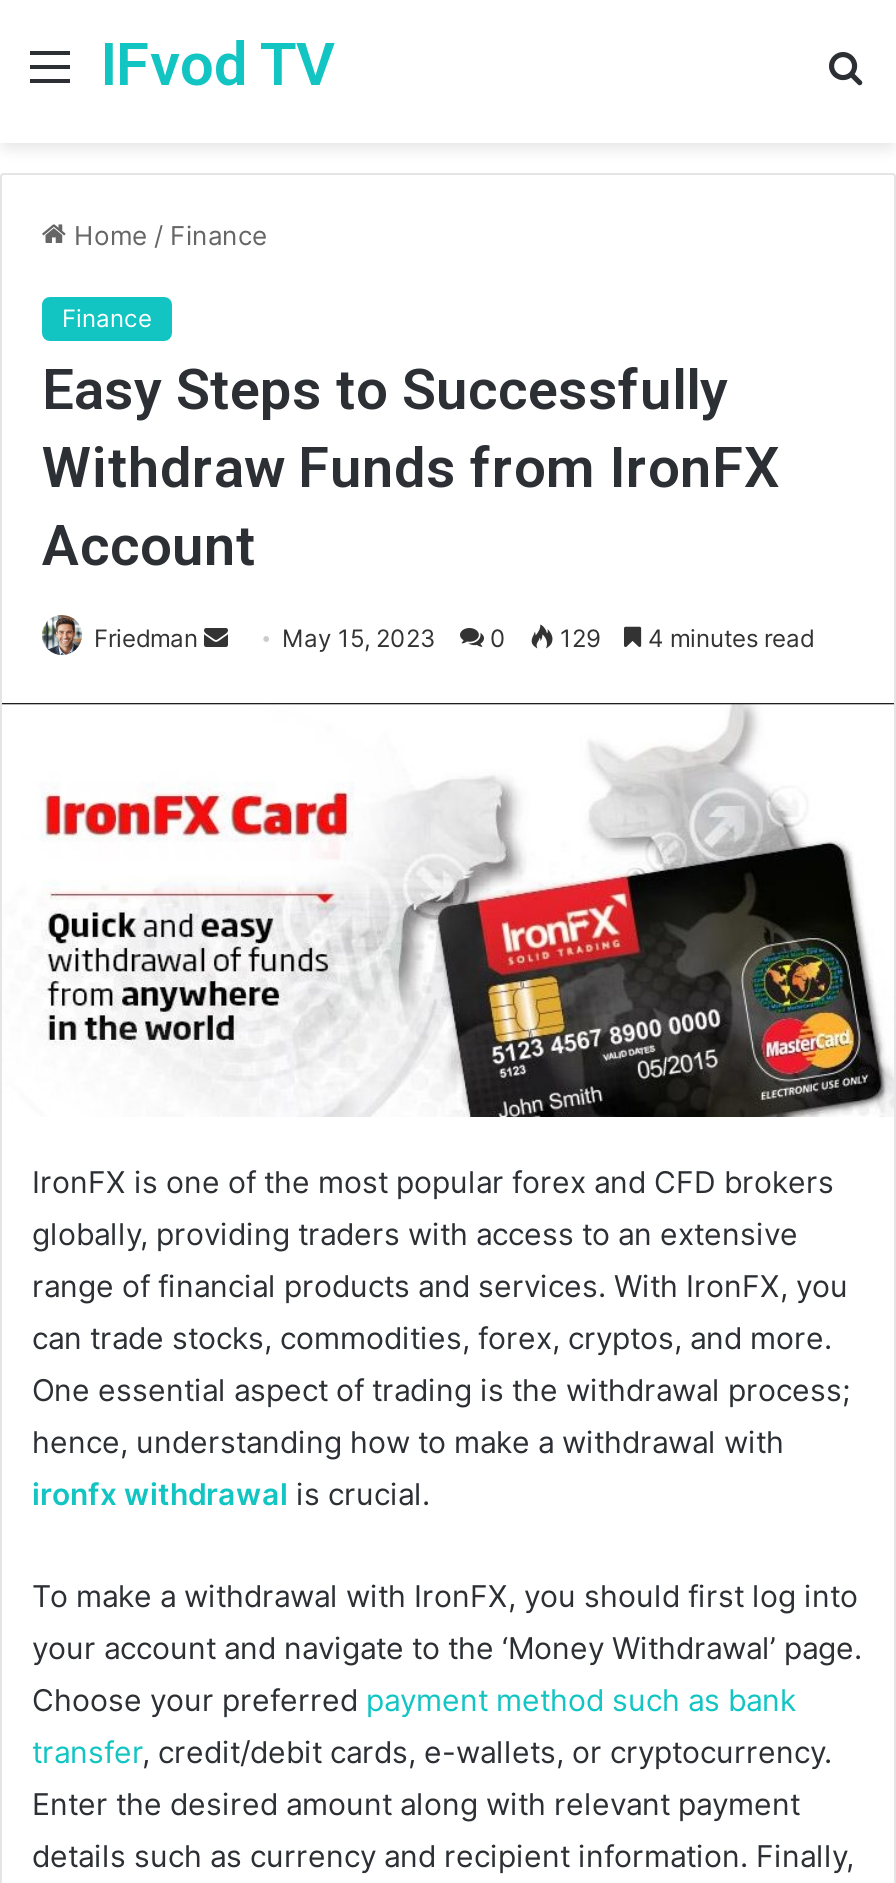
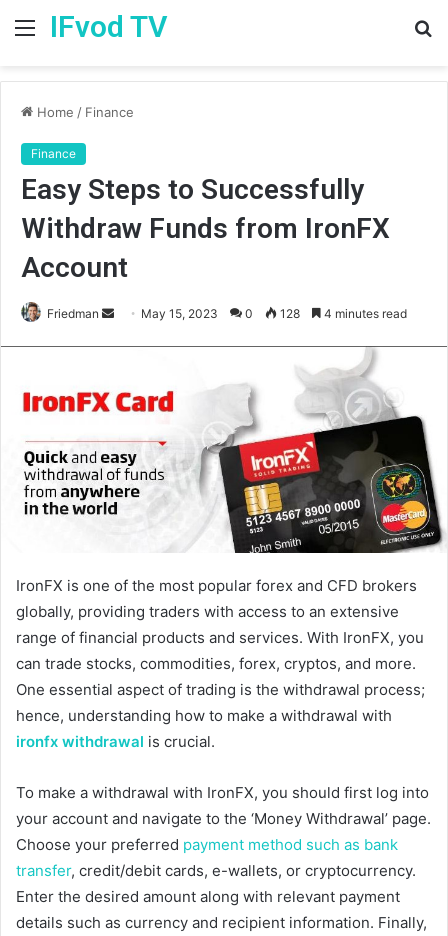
- 129
+ 128
